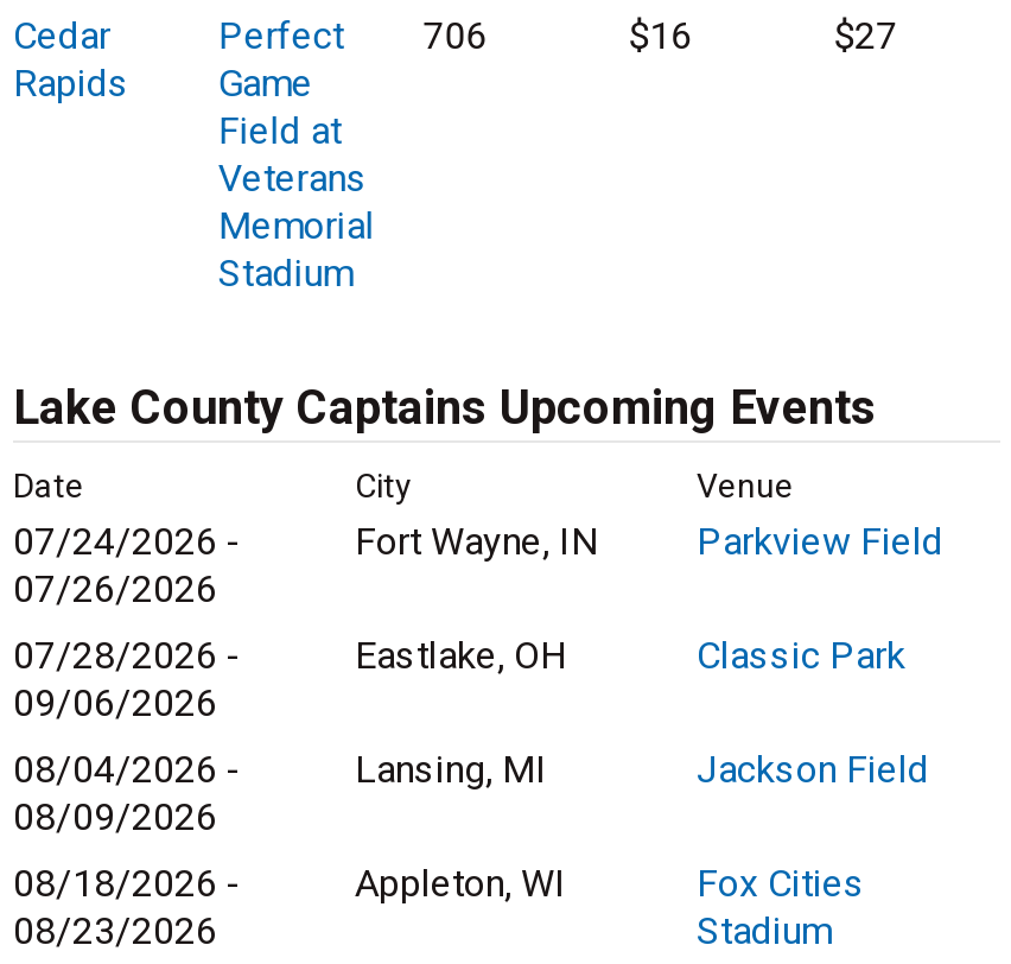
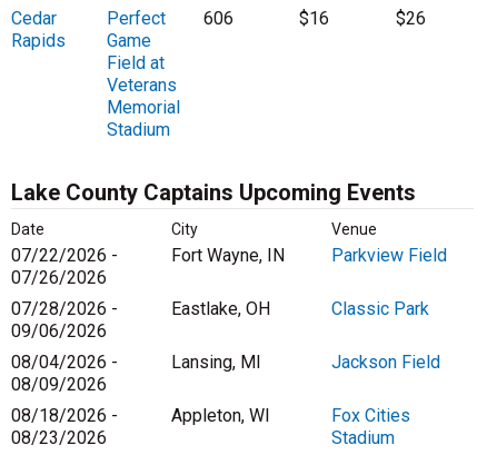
- Perfect 706
+ Perfect 606

- $27
+ $26

- 07/24/2026 -
+ 07/22/2026 -
